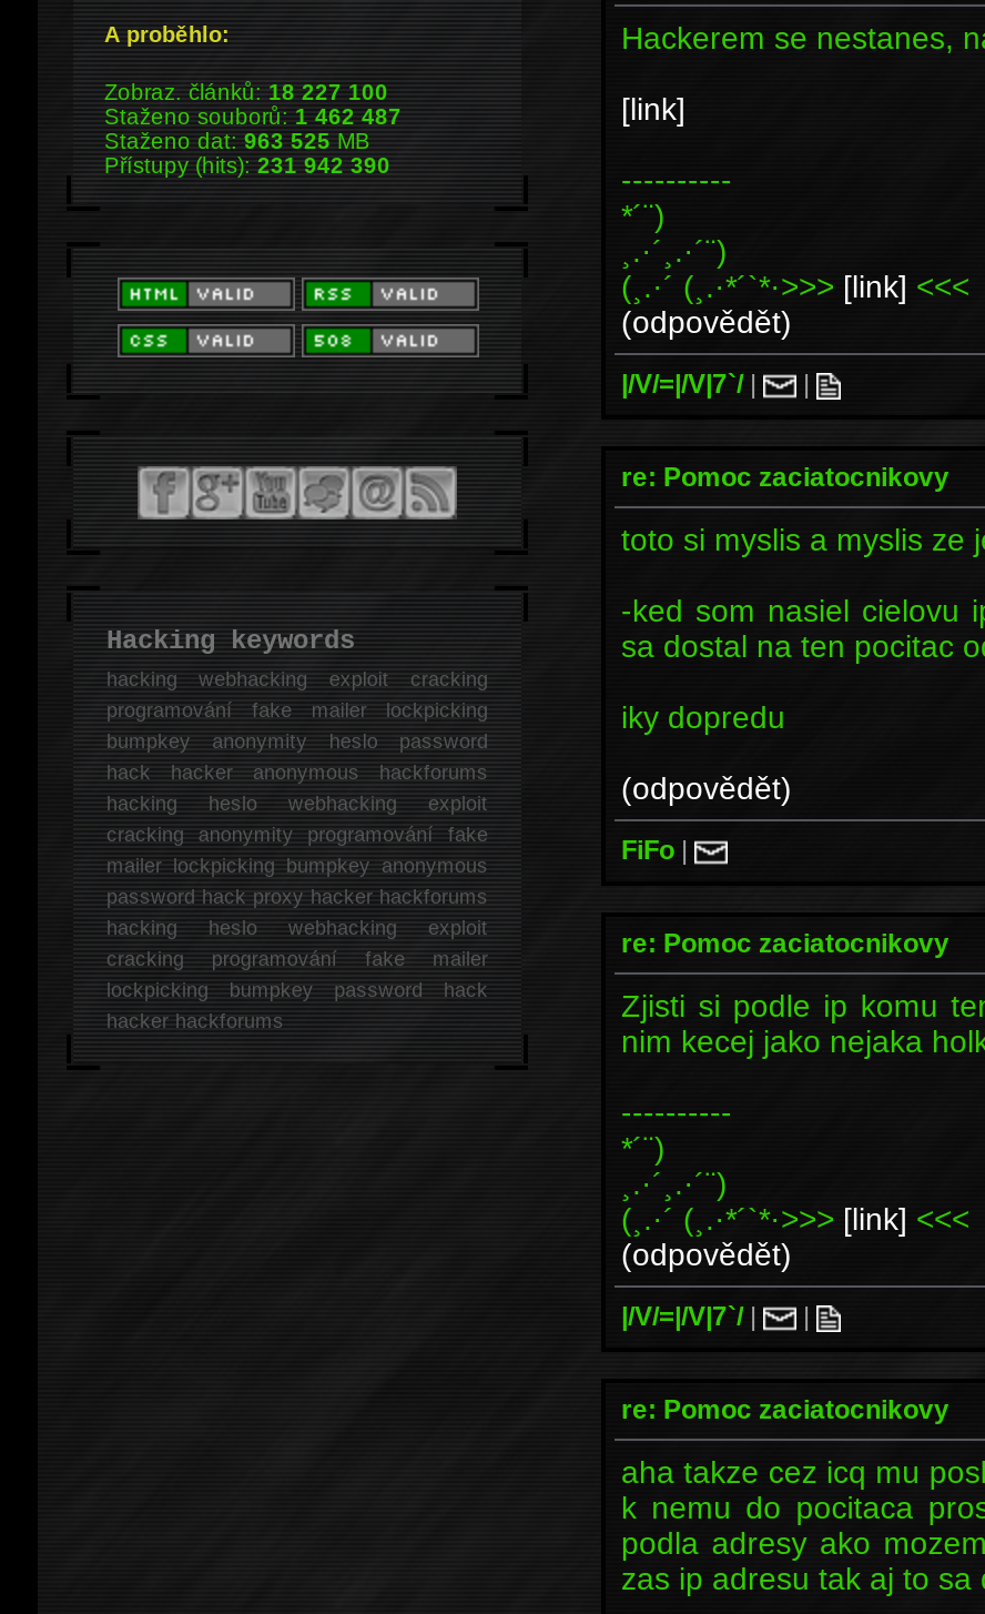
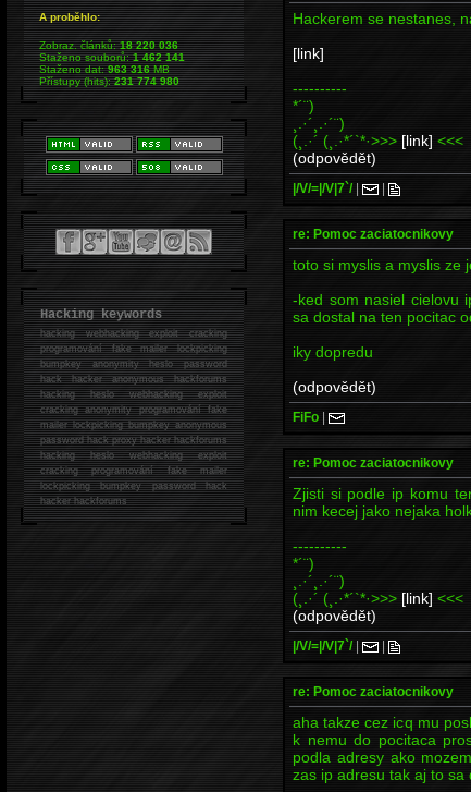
- Zobraz. článků: 18 227 100
+ Zobraz. článků: 18 220 036

- Staženo souborů: 1 462 487
+ Staženo souborů: 1 462 141

- Staženo dat: 963 525 MB
+ Staženo dat: 963 316 MB

- Přístupy (hits): 231 942 390
+ Přístupy (hits): 231 774 980
